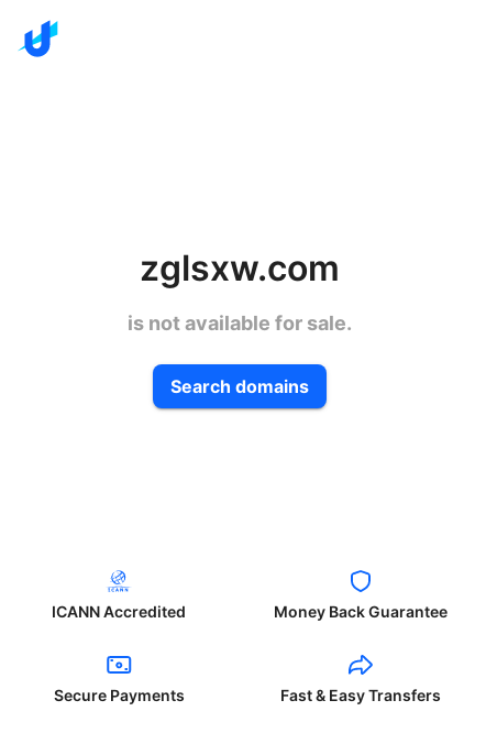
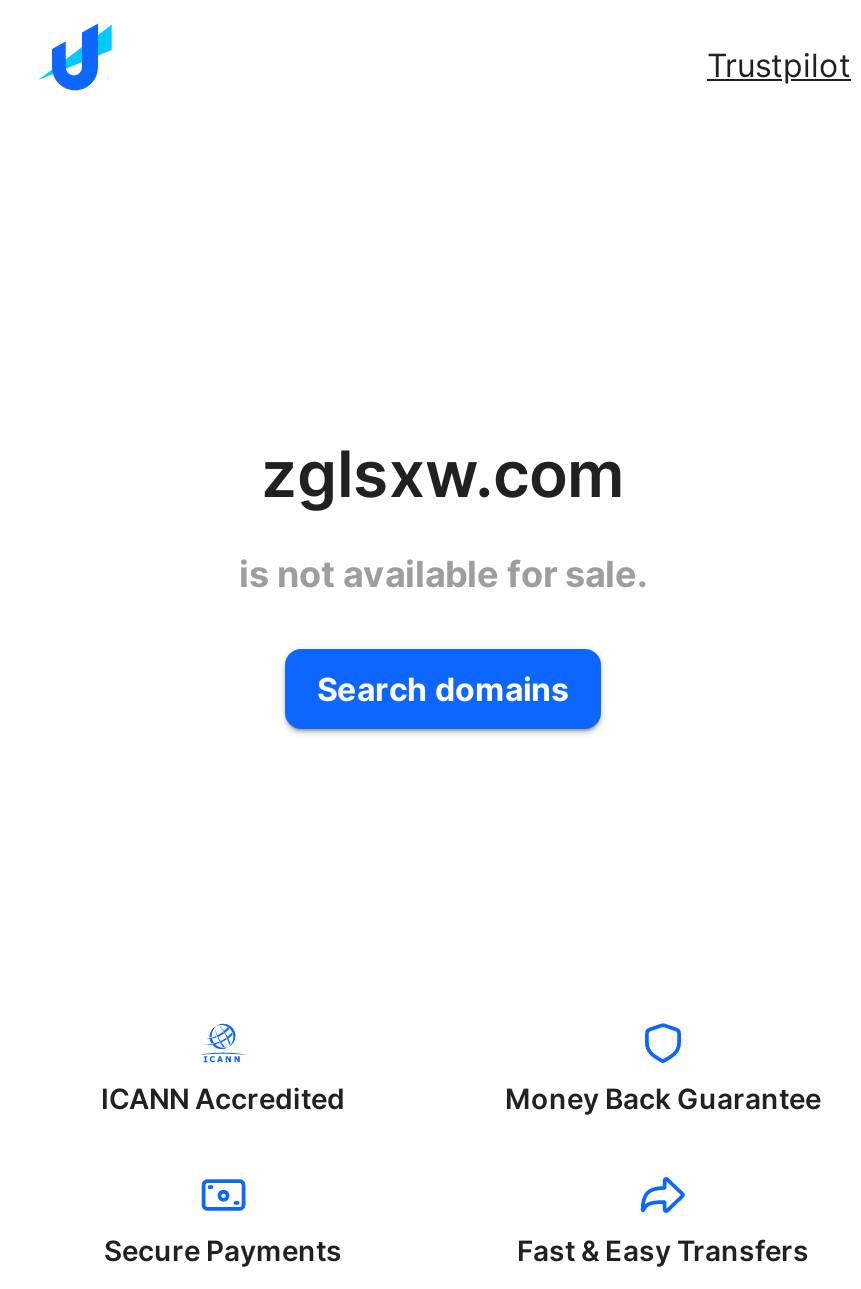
+ Trustpilot
